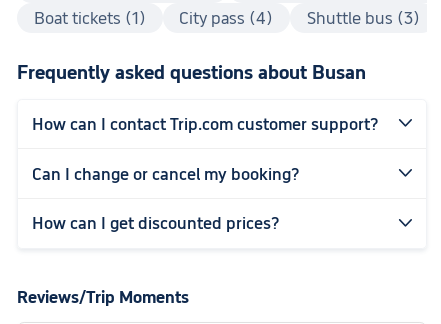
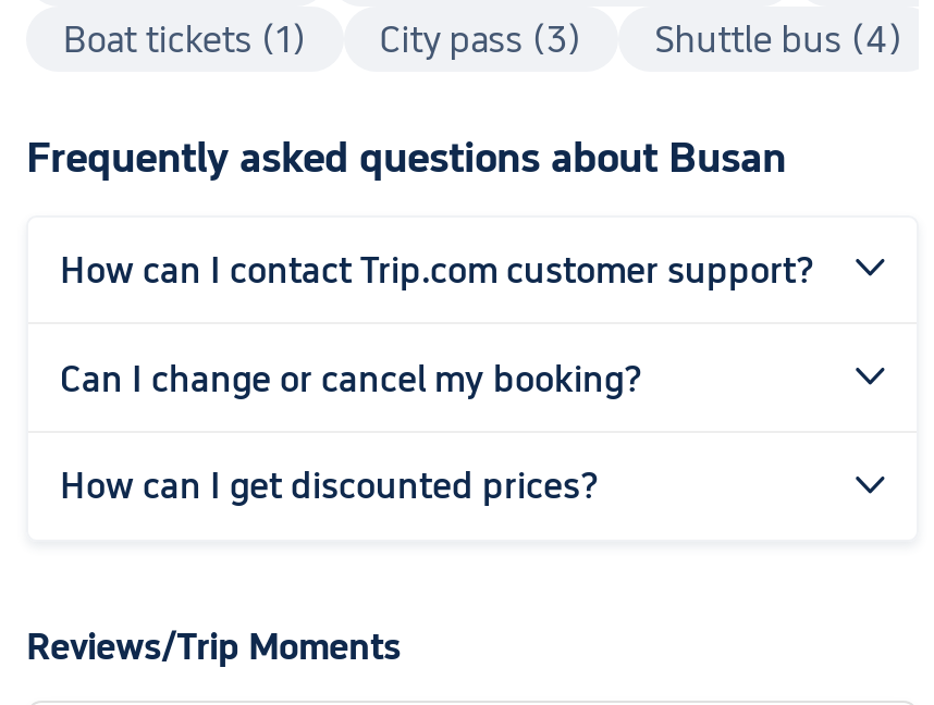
- City pass (4)
+ City pass (3)

- Shuttle bus (3)
+ Shuttle bus (4)
